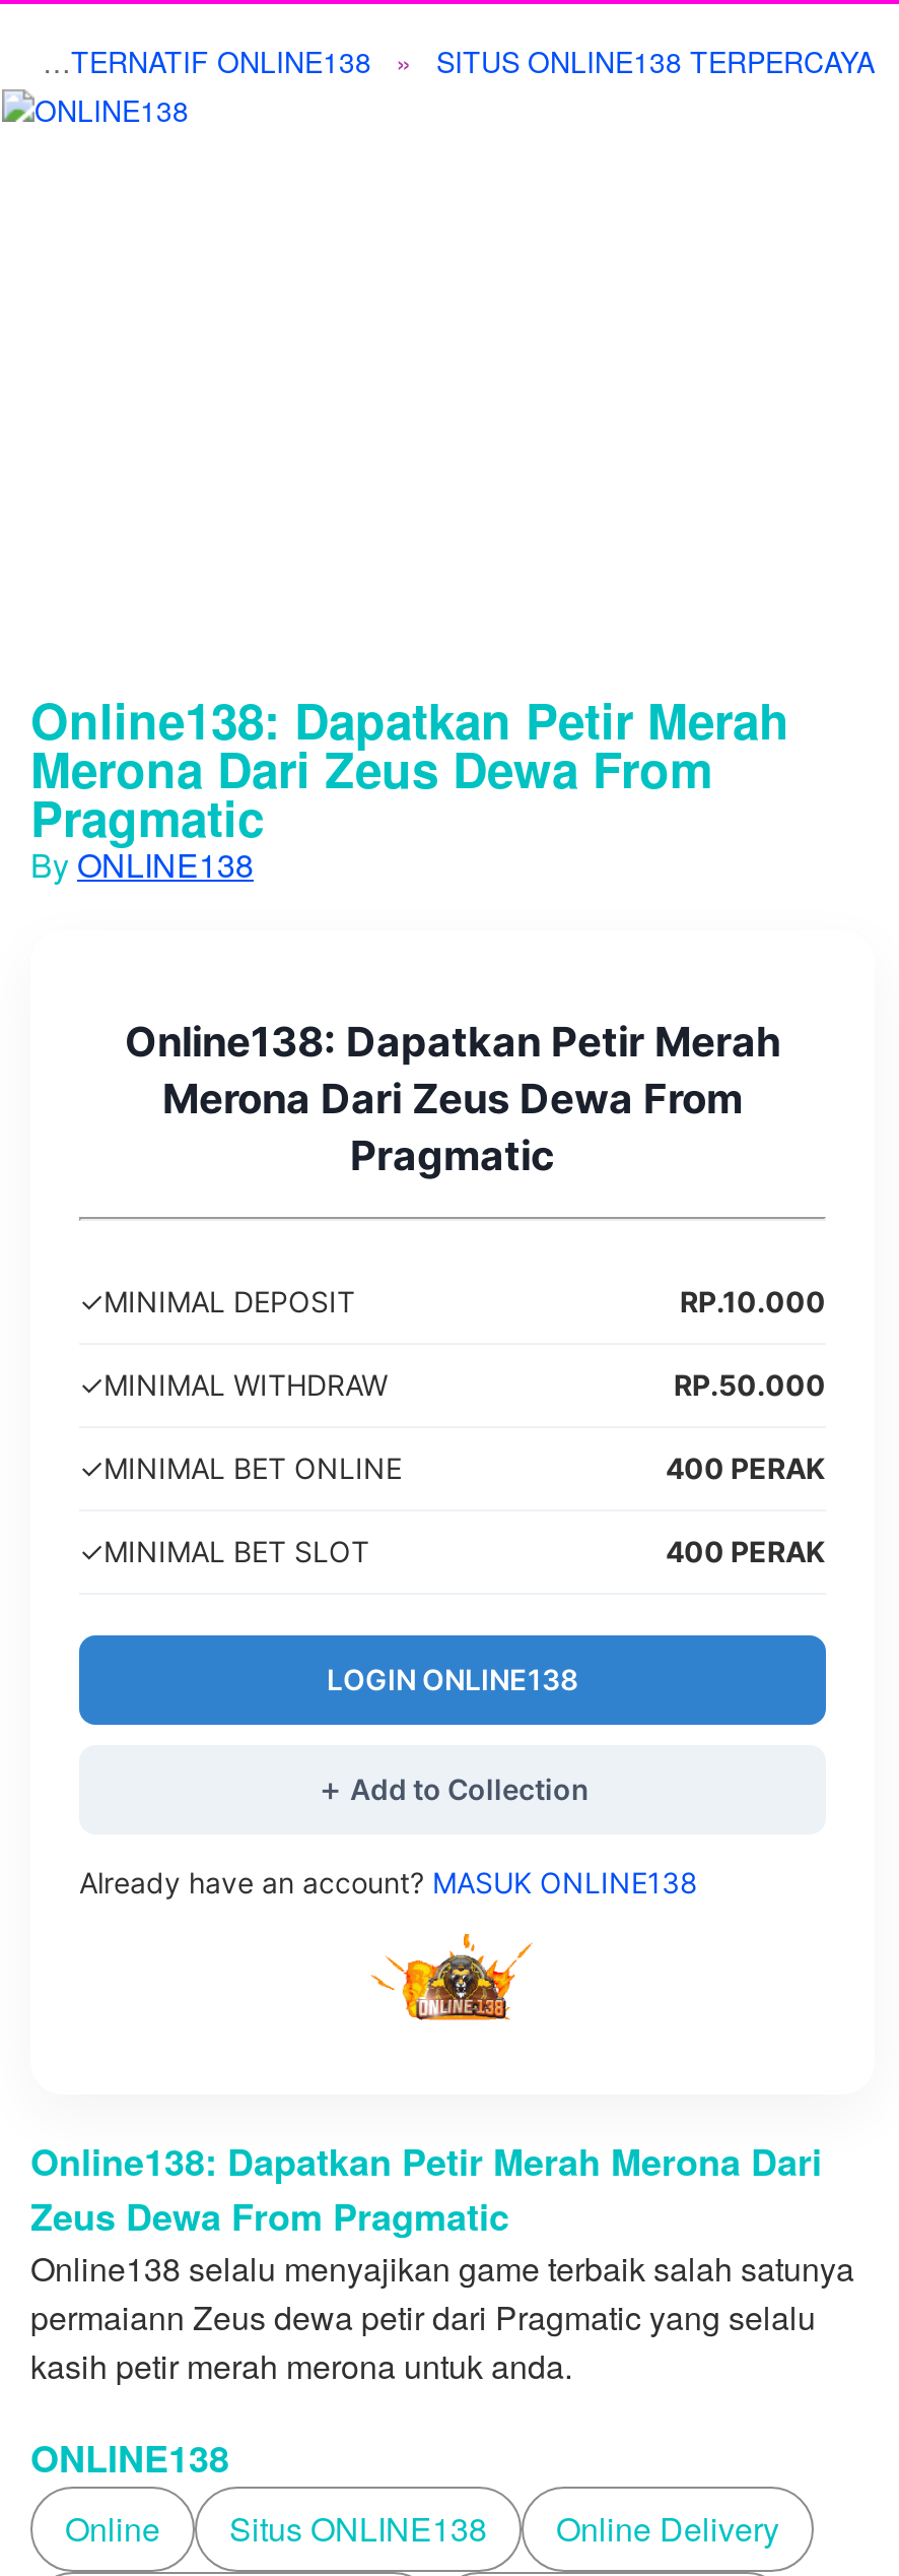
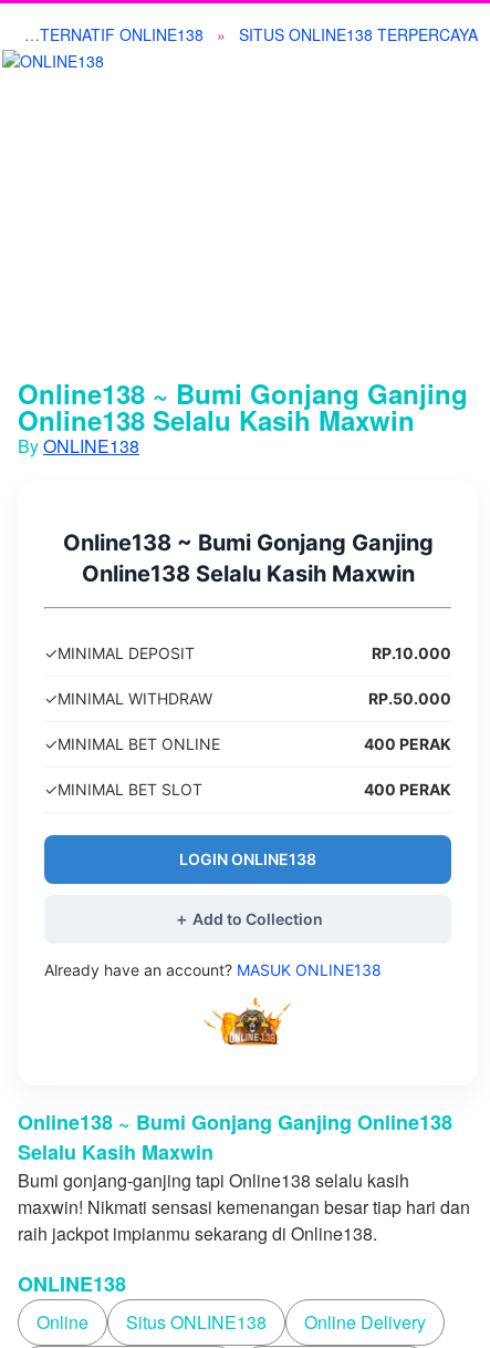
- Online138: Dapatkan Petir Merah
- Merona Dari Zeus Dewa From
- Pragmatic
+ Online138 ~ Bumi Gonjang Ganjing
+ Online138 Selalu Kasih Maxwin

- Online138: Dapatkan Petir Merah
- Merona Dari Zeus Dewa From
- Pragmatic
+ Online138 ~ Bumi Gonjang Ganjing
+ Online138 Selalu Kasih Maxwin

- Online138: Dapatkan Petir Merah Merona Dari
- Zeus Dewa From Pragmatic
- Online138 selalu menyajikan game terbaik salah satunya
- permaiann Zeus dewa petir dari Pragmatic yang selalu
- kasih petir merah merona untuk anda.
+ Online138 ~ Bumi Gonjang Ganjing Online138
+ Selalu Kasih Maxwin
+ Bumi gonjang-ganjing tapi Online138 selalu kasih
+ maxwin! Nikmati sensasi kemenangan besar tiap hari dan
+ raih jackpot impianmu sekarang di Online138.
